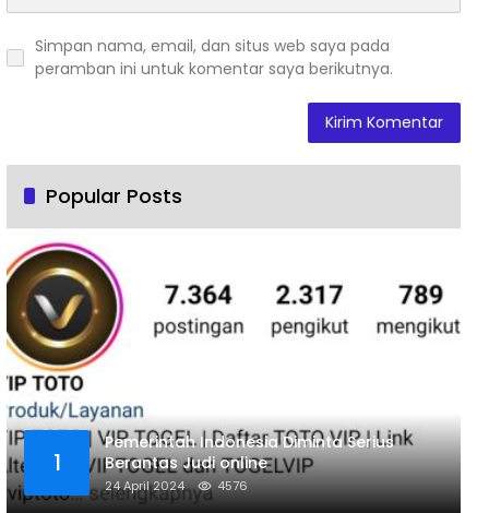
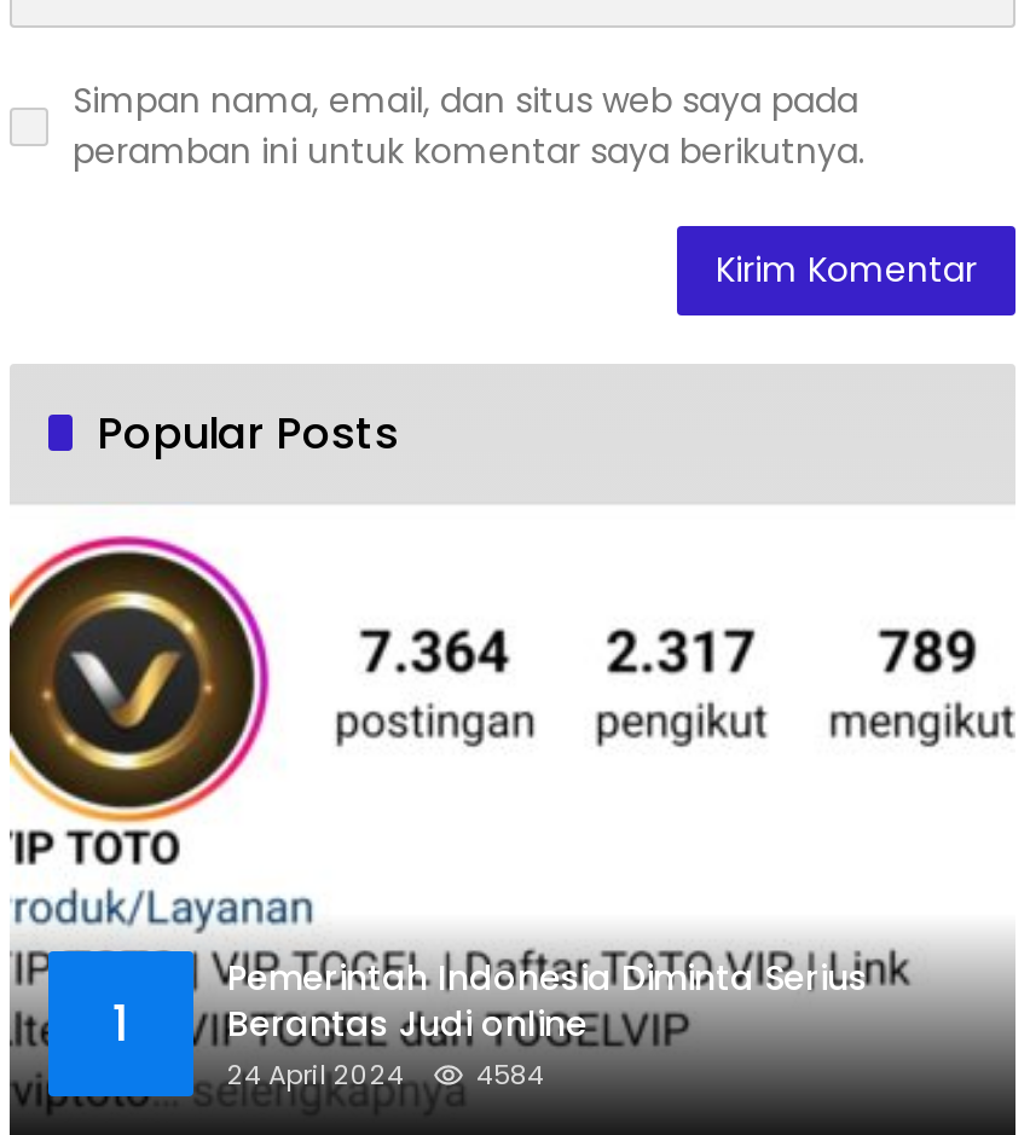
- 24 April 2024 4576
+ 24 April 2024 4584
